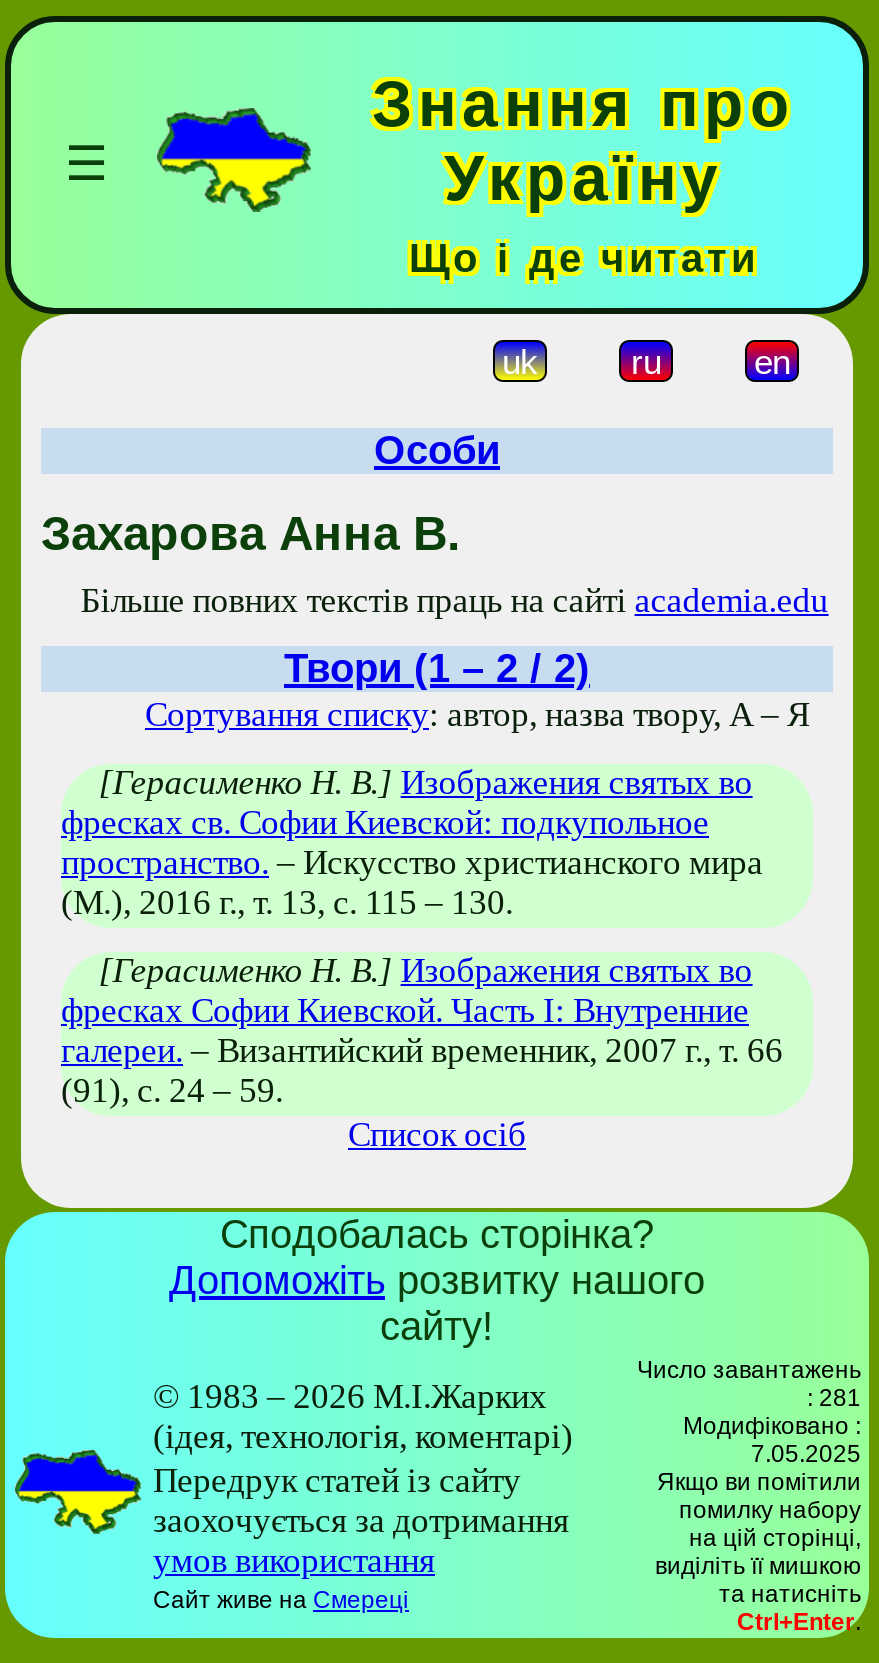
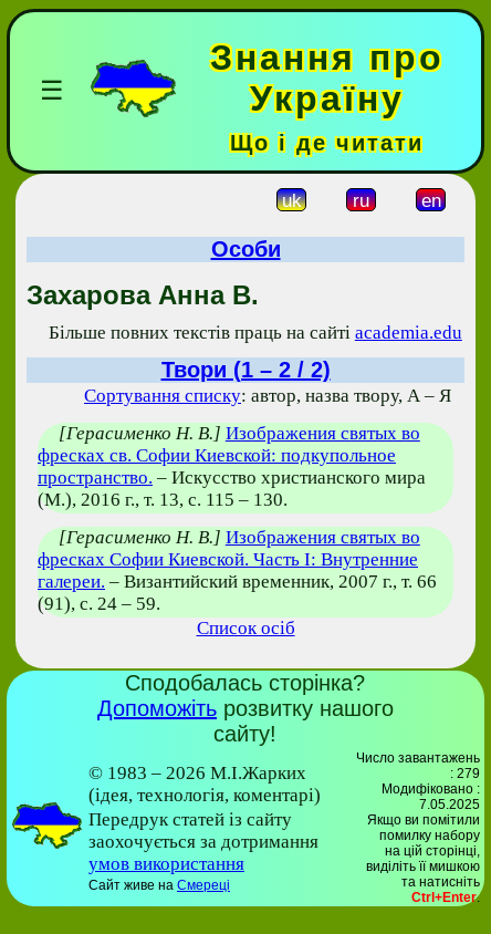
- : 281
+ : 279
